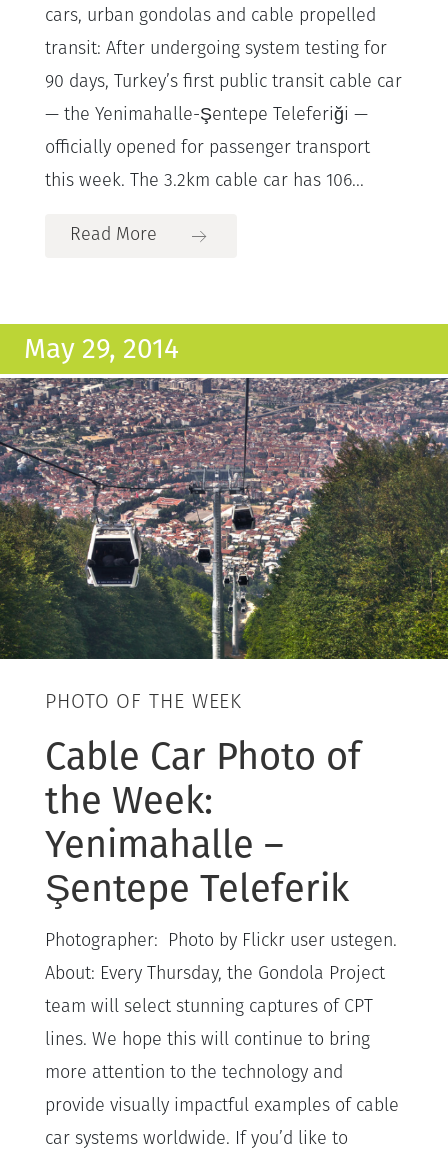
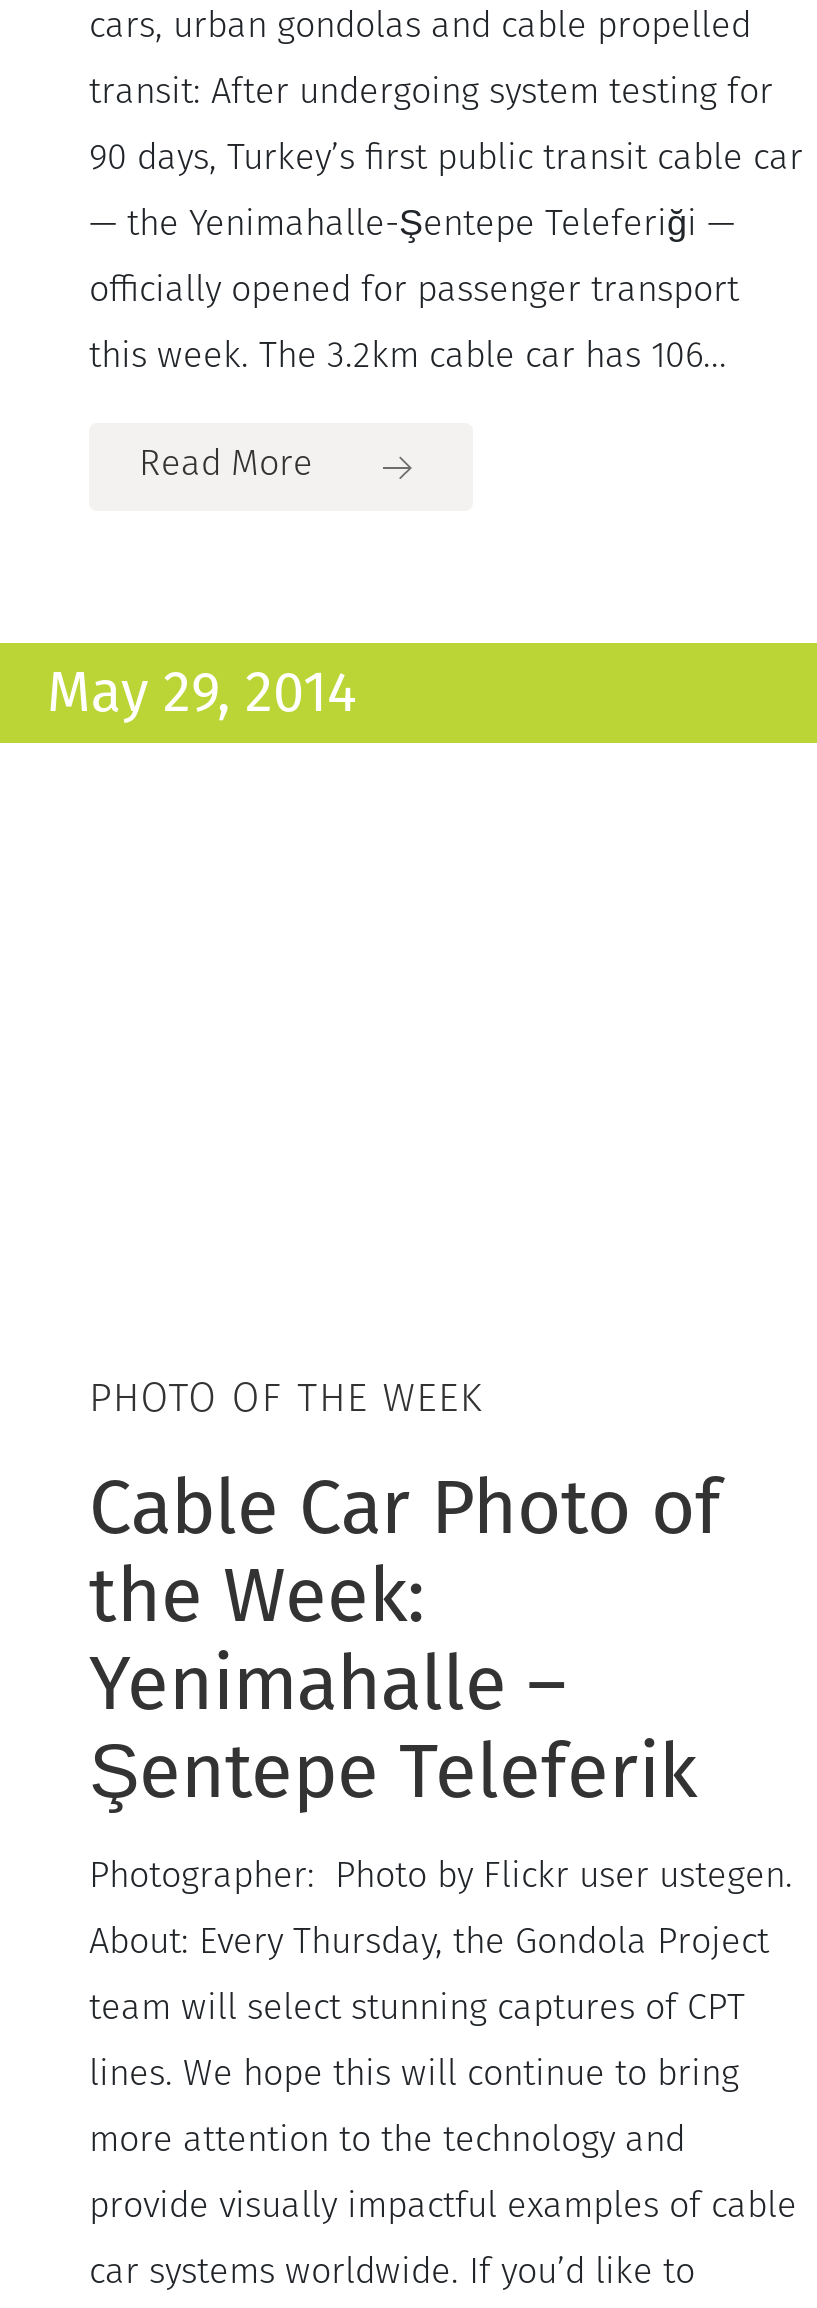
- [image]
